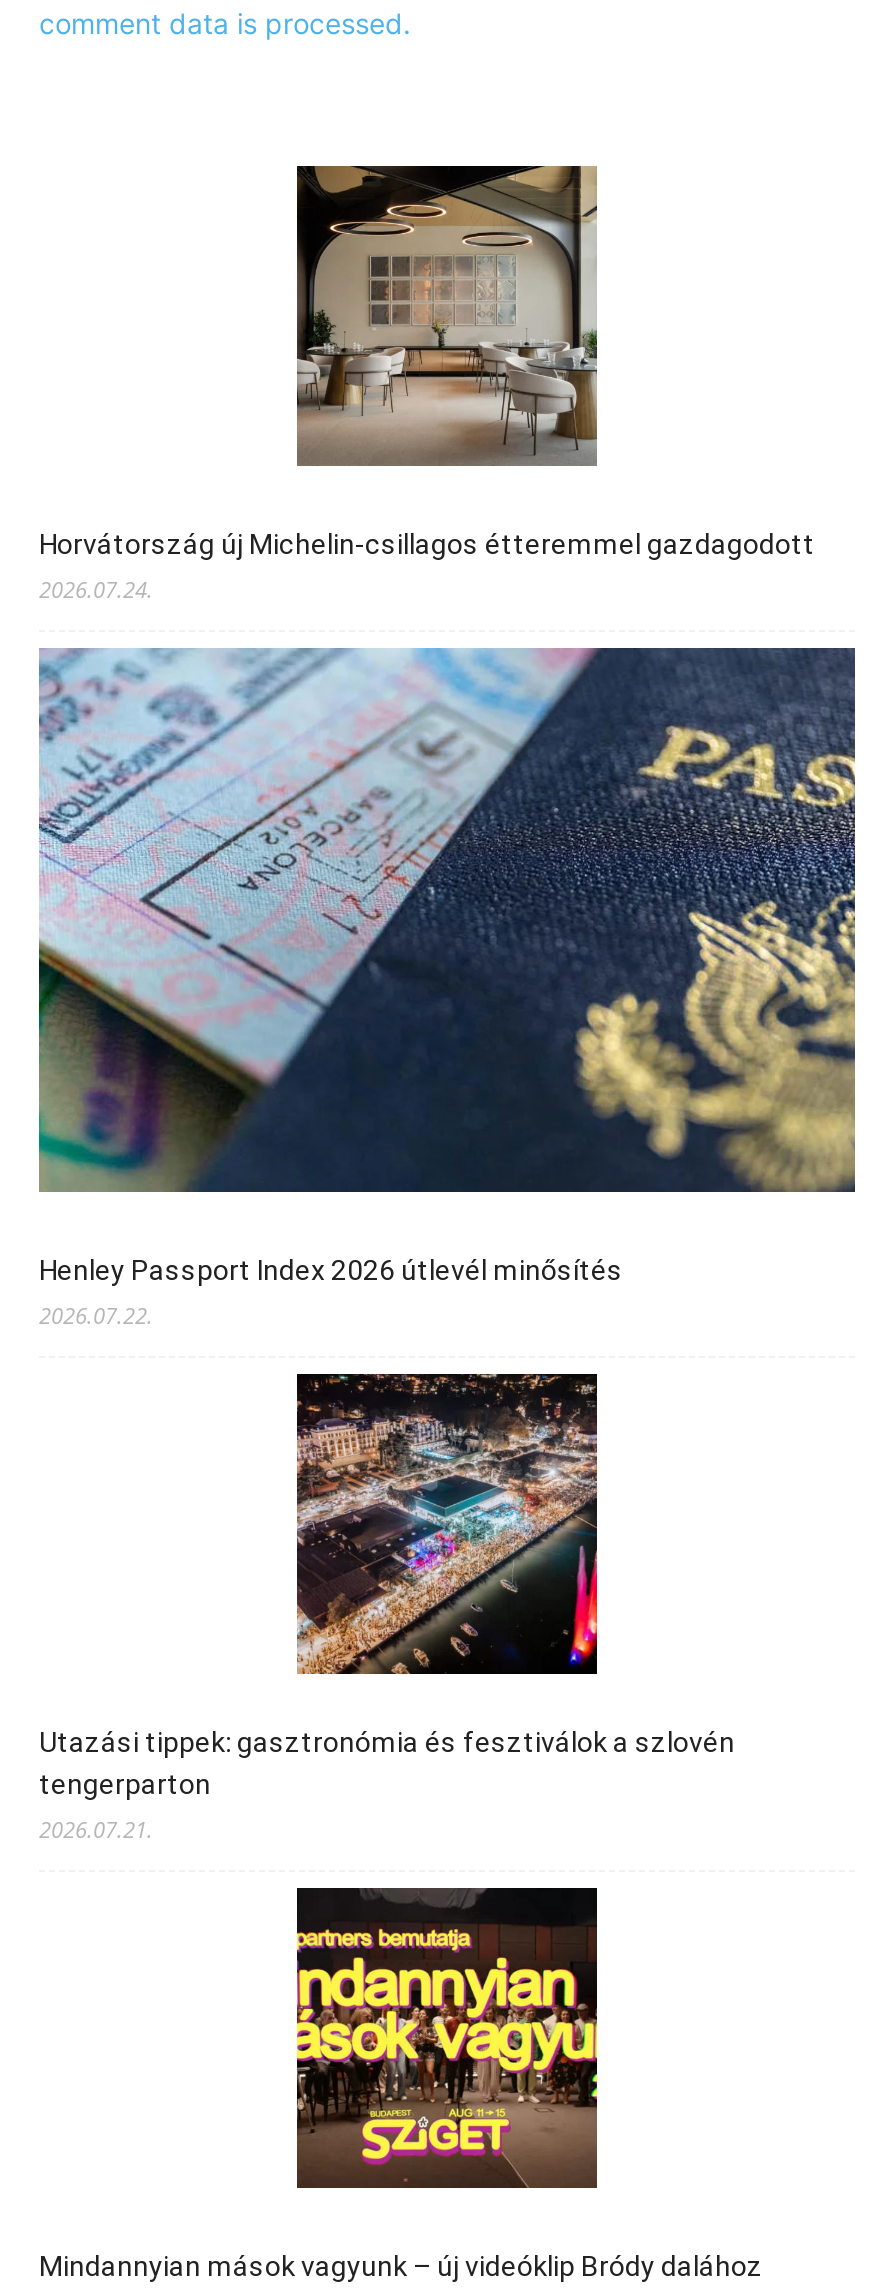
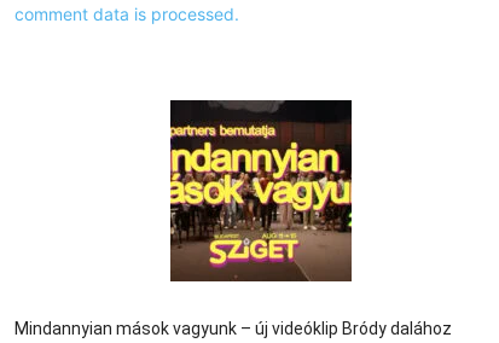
- [image]
- Horvátország új Michelin-csillagos étteremmel gazdagodott
- 2026.07.24.

- [image]
- Henley Passport Index 2026 útlevél minősítés
- 2026.07.22.

- [image]
- Utazási tippek: gasztronómia és fesztiválok a szlovén
- tengerparton
- 2026.07.21.
